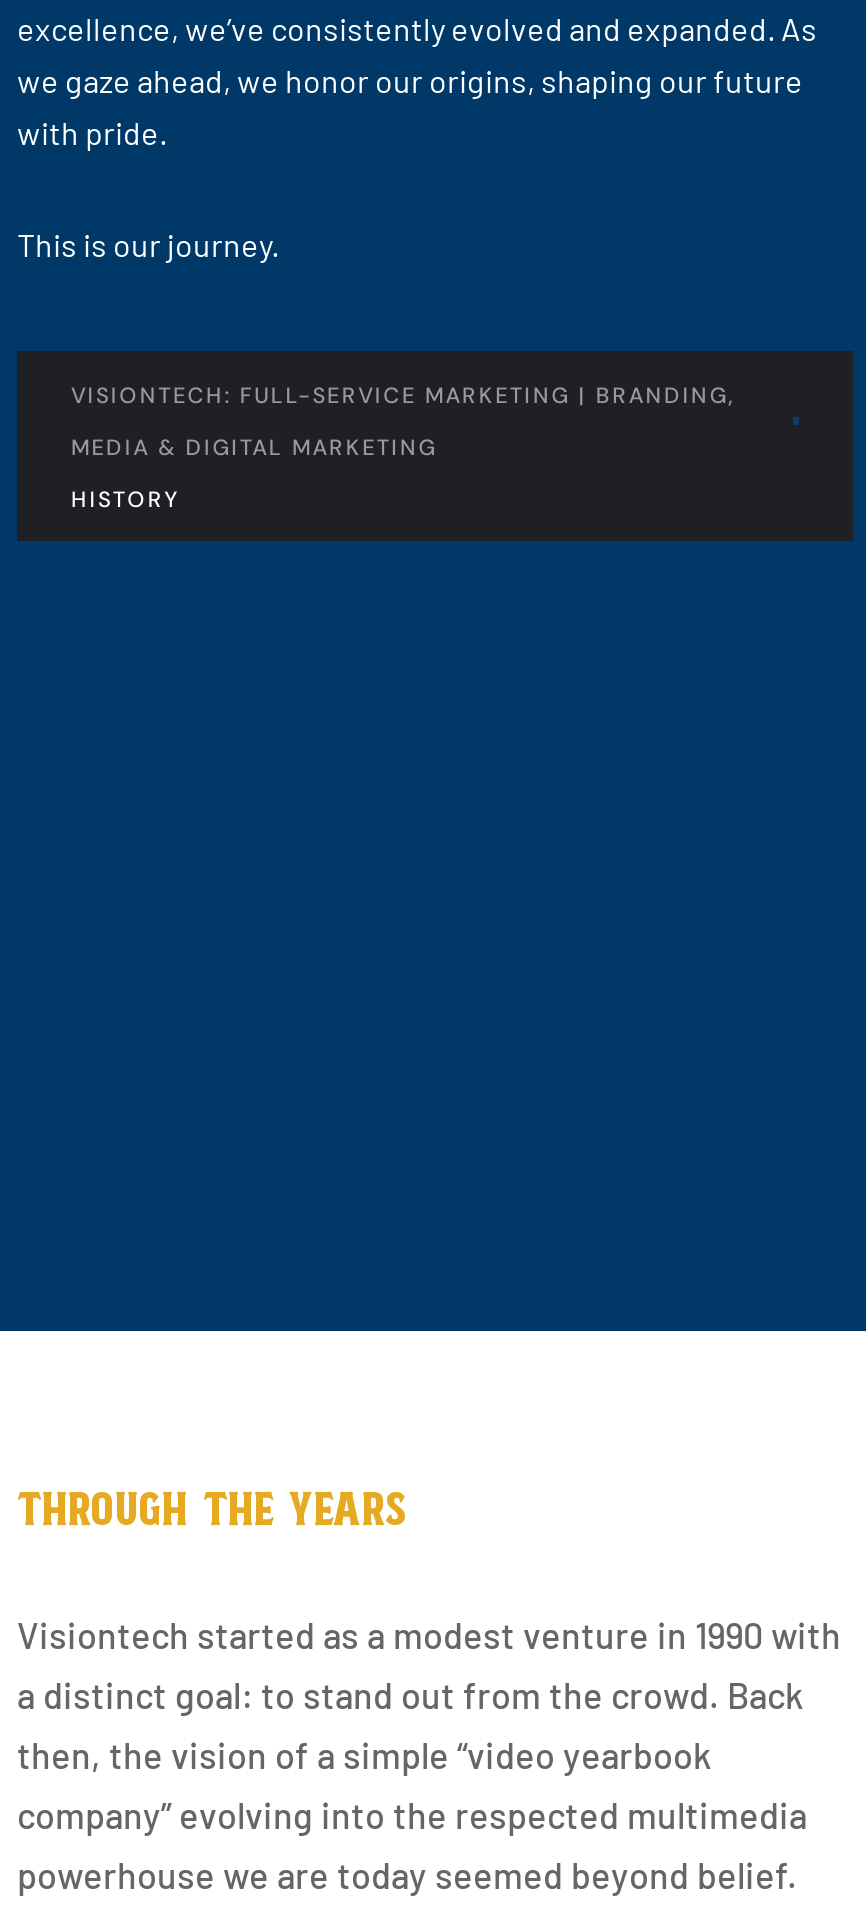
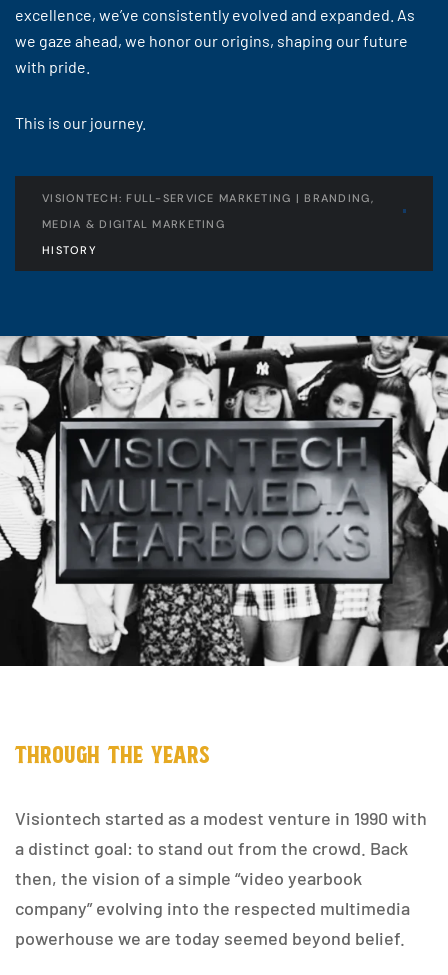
+ [image]
